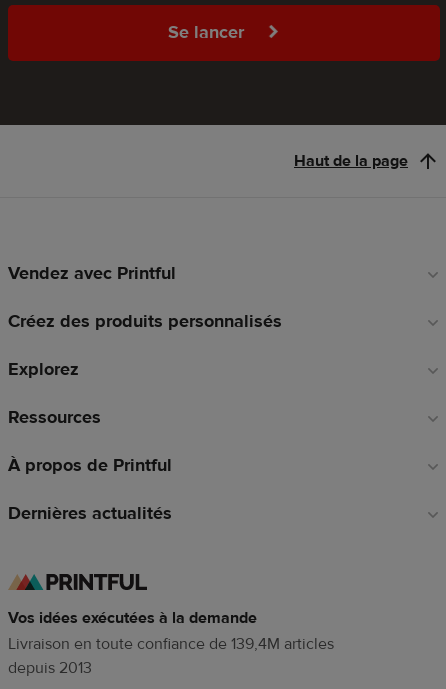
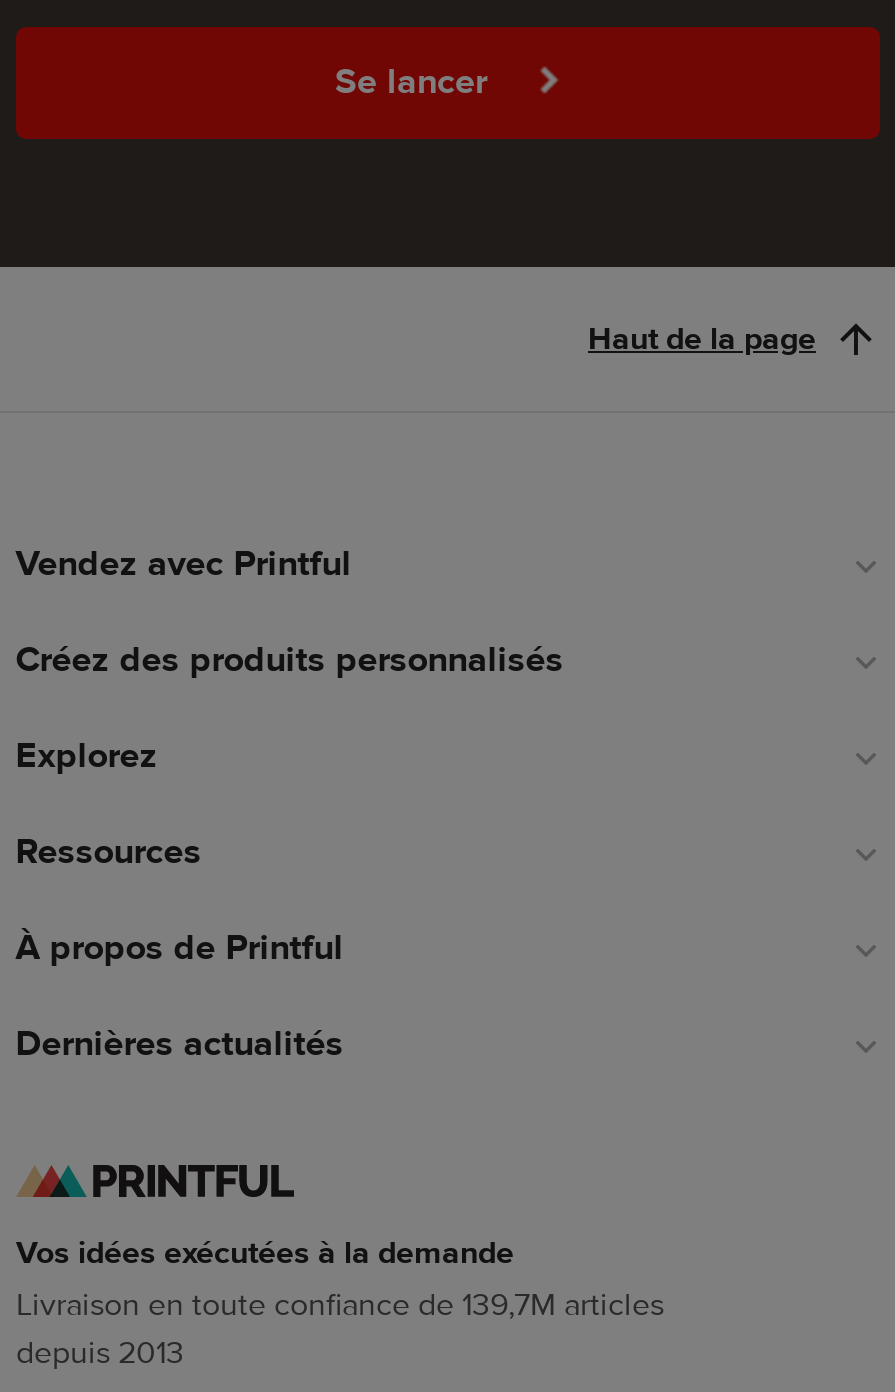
- Livraison en toute confiance de 139,4M articles
+ Livraison en toute confiance de 139,7M articles
